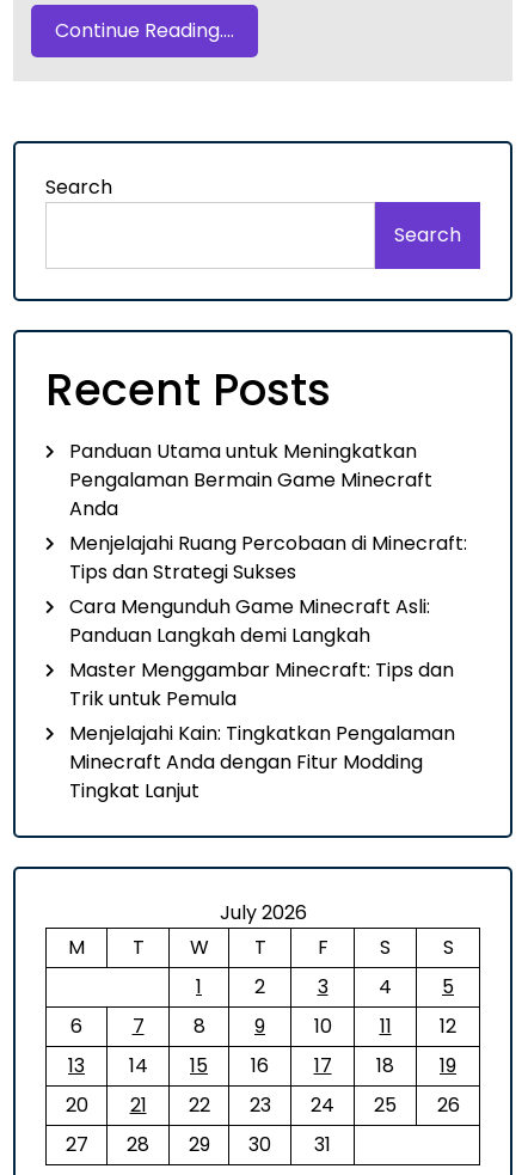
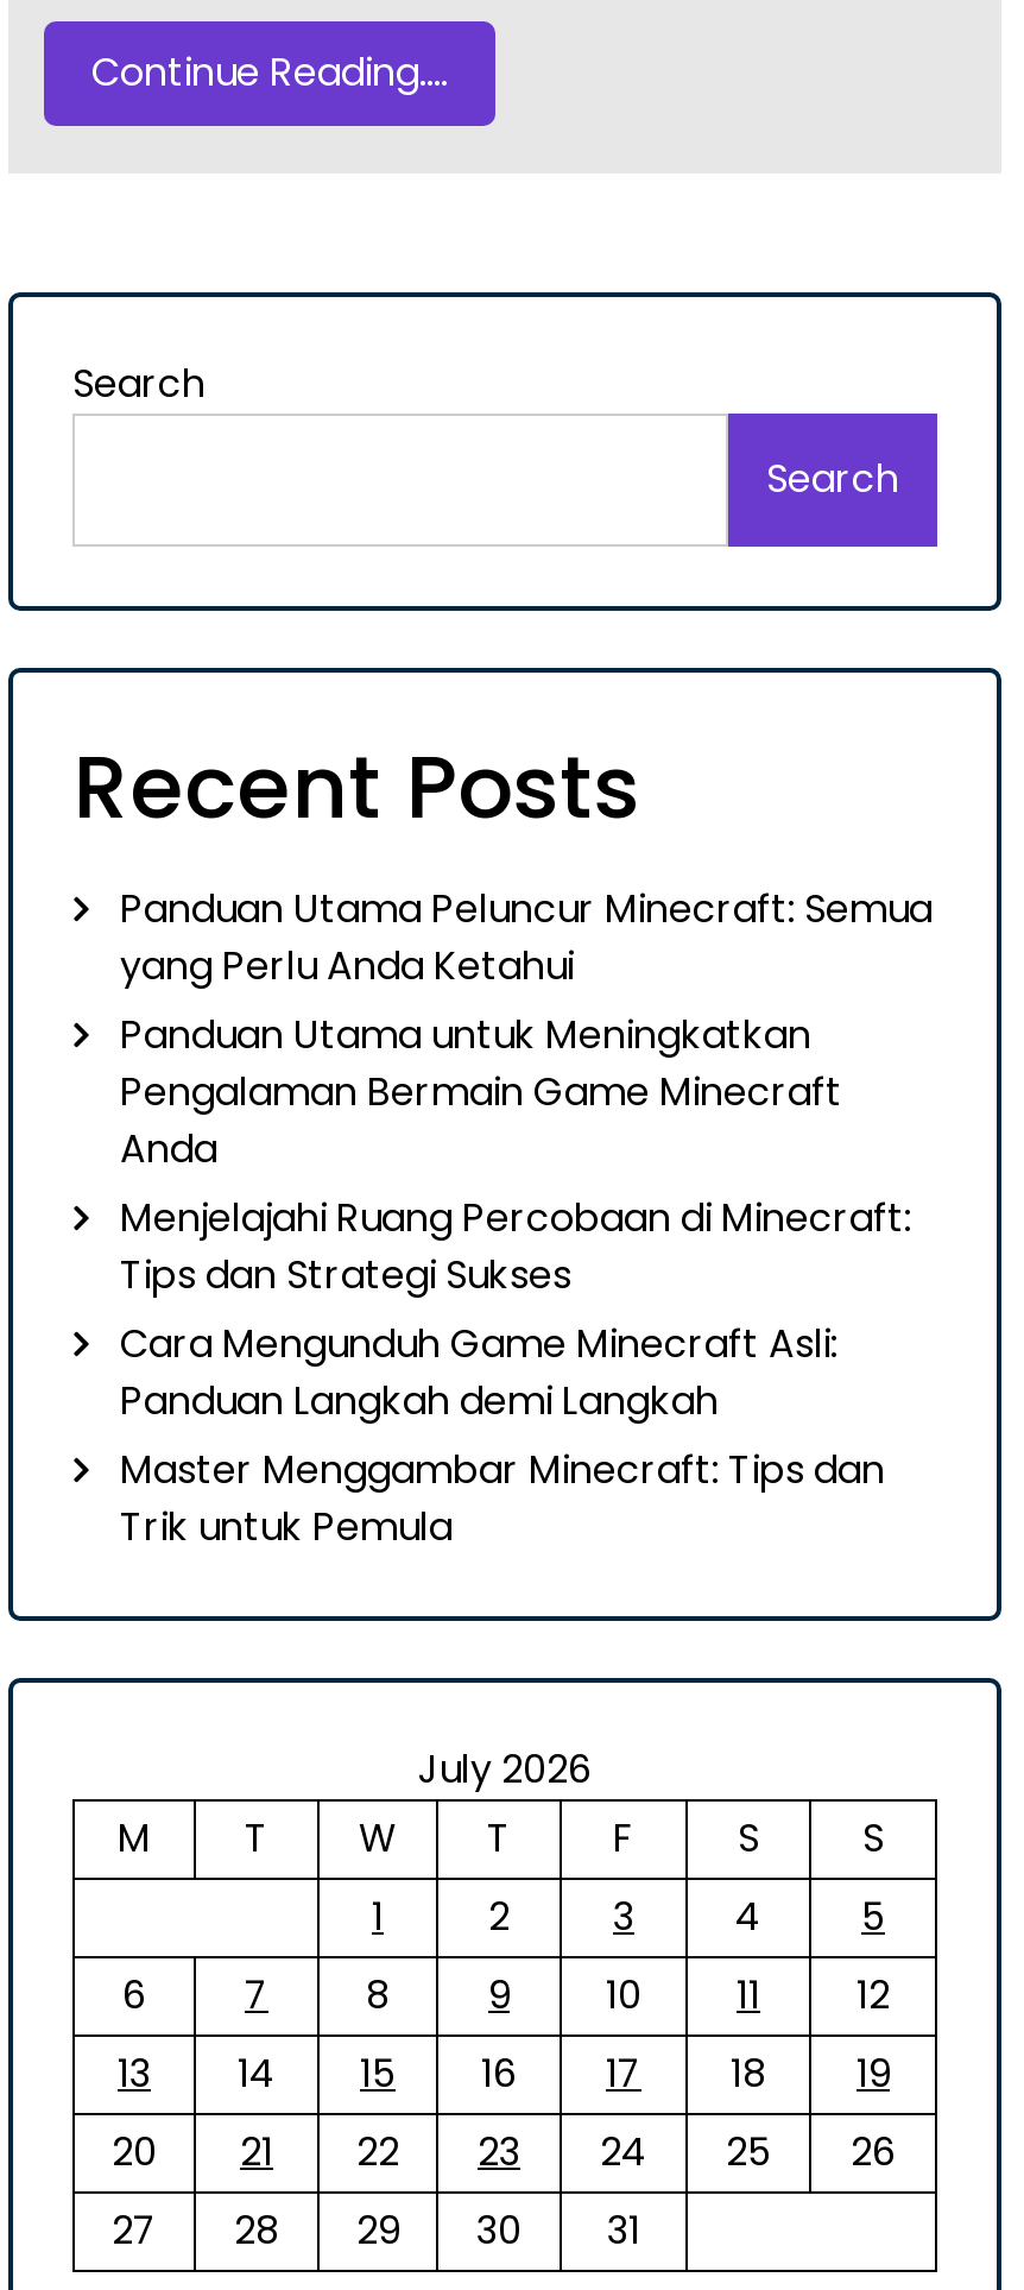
+ Panduan Utama Peluncur Minecraft: Semua
+ yang Perlu Anda Ketahui

moved down: Panduan Utama untuk Meningkatkan | Pengalaman Bermain Game Minecraft | Anda | ... | Master Menggambar Minecraft: Tips dan | Trik untuk Pemula

- Menjelajahi Kain: Tingkatkan Pengalaman
- Minecraft Anda dengan Fitur Modding
- Tingkat Lanjut
